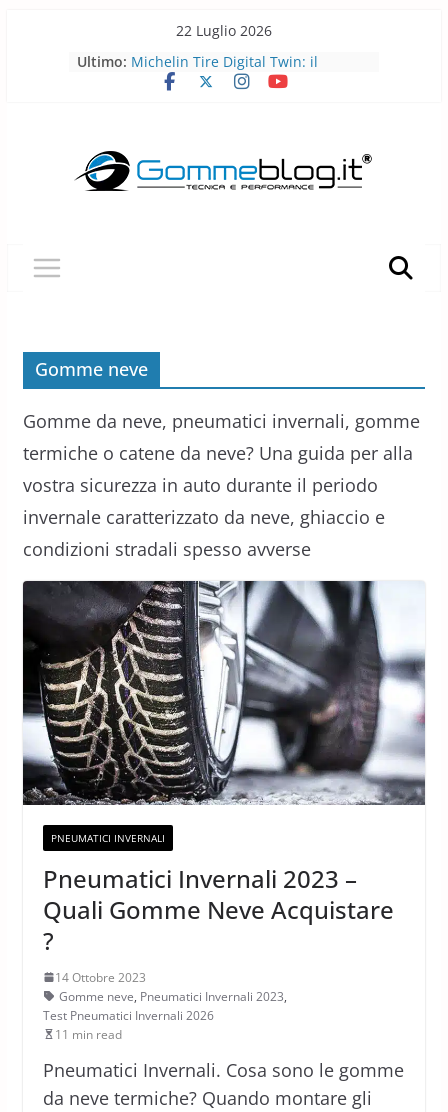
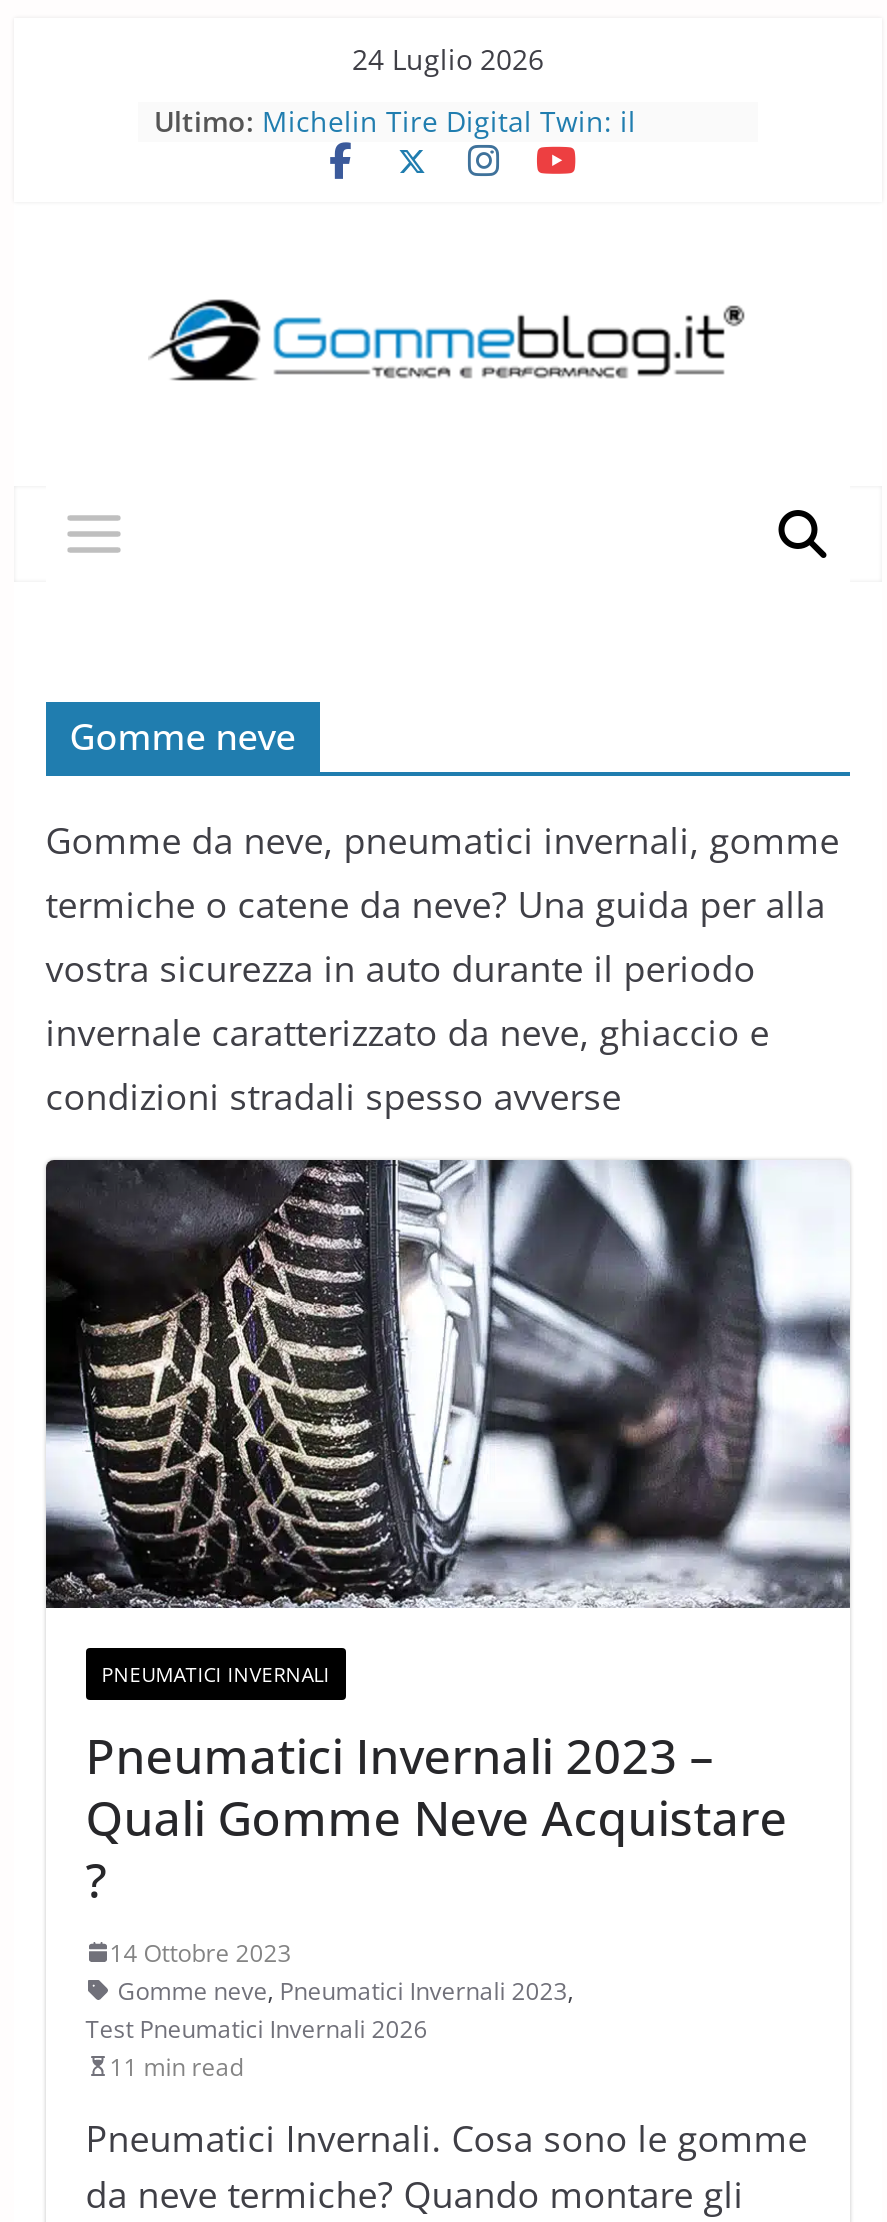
- 22 Luglio 2026
+ 24 Luglio 2026
